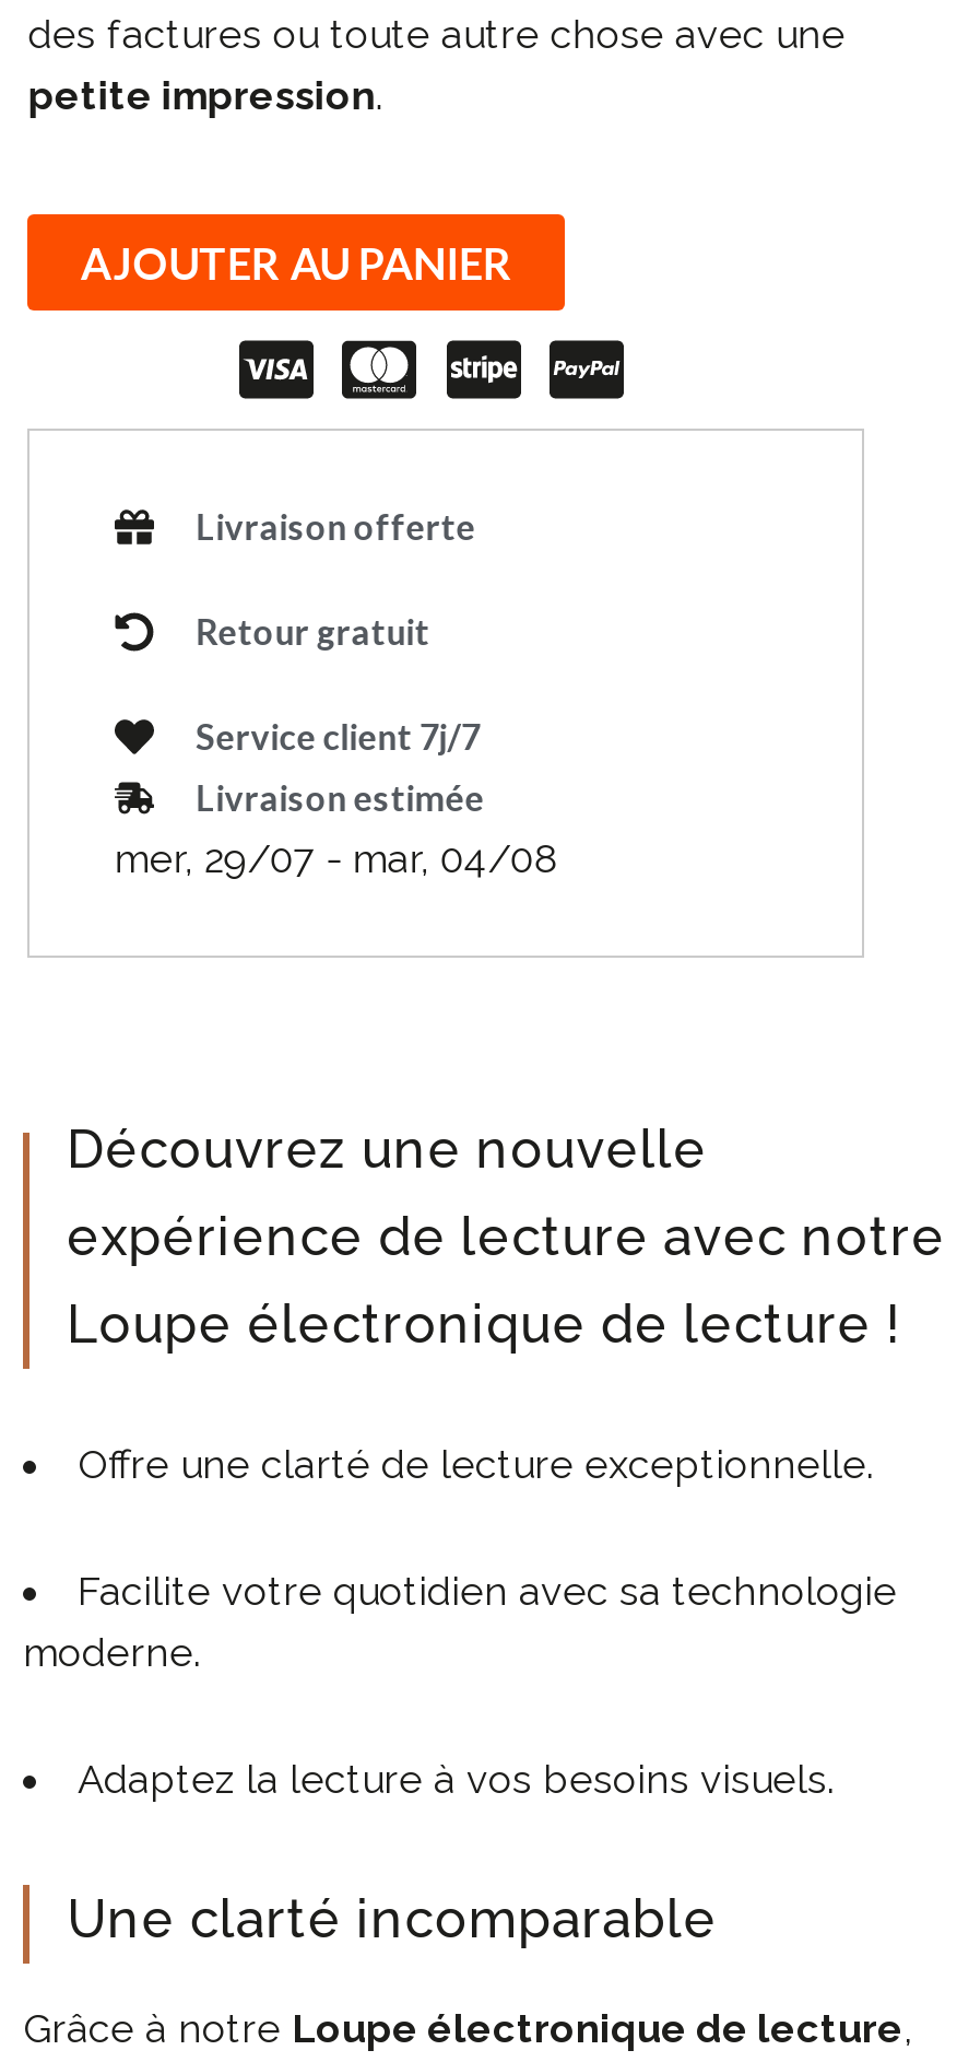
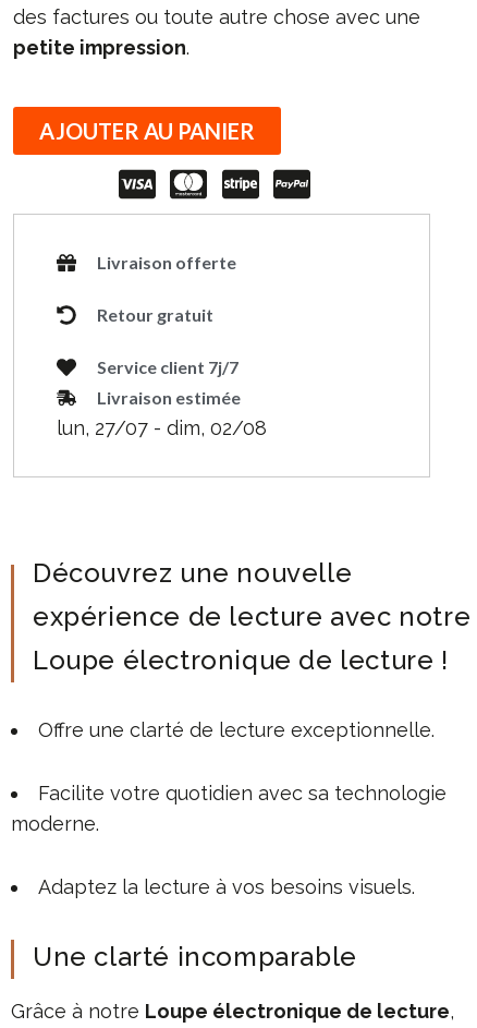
- mer, 29/07 - mar, 04/08
+ lun, 27/07 - dim, 02/08
